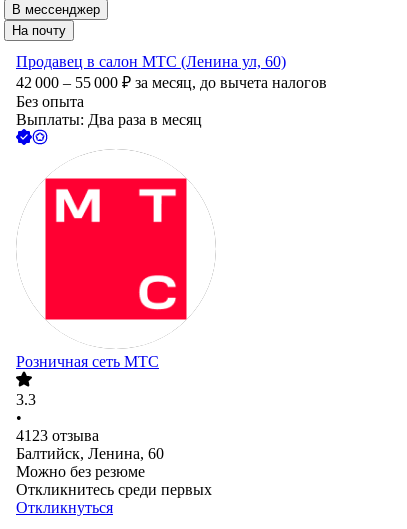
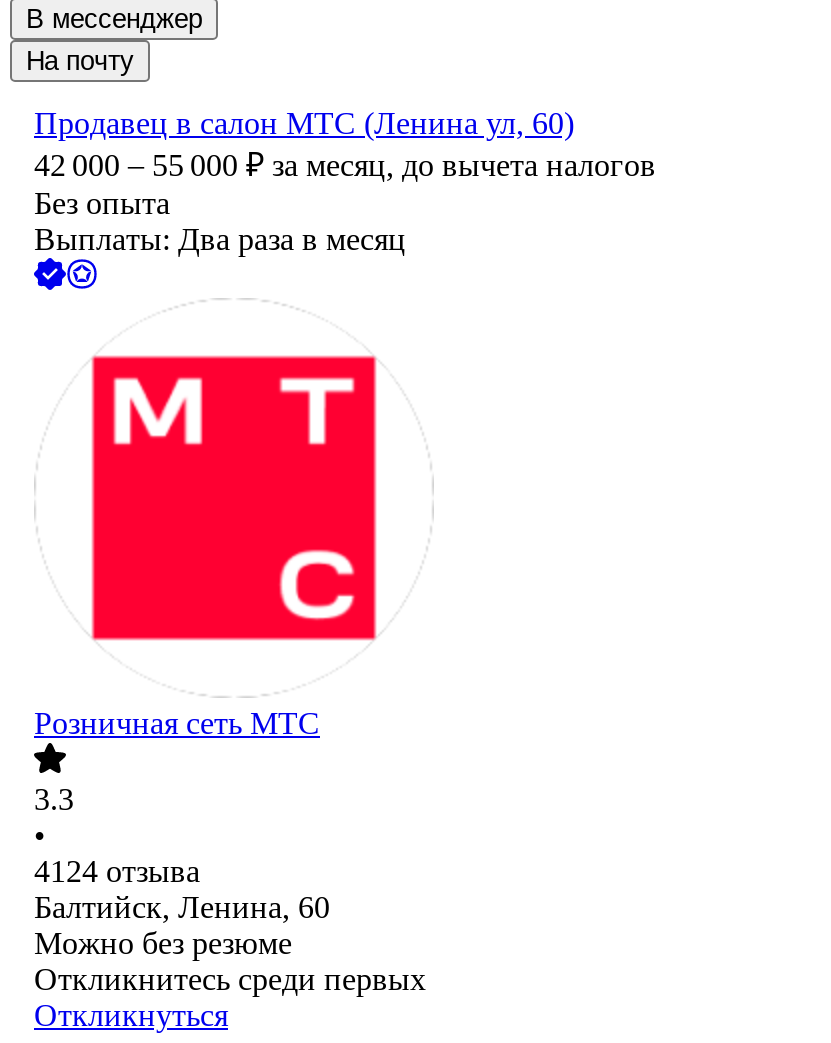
- 4123 отзыва
+ 4124 отзыва
